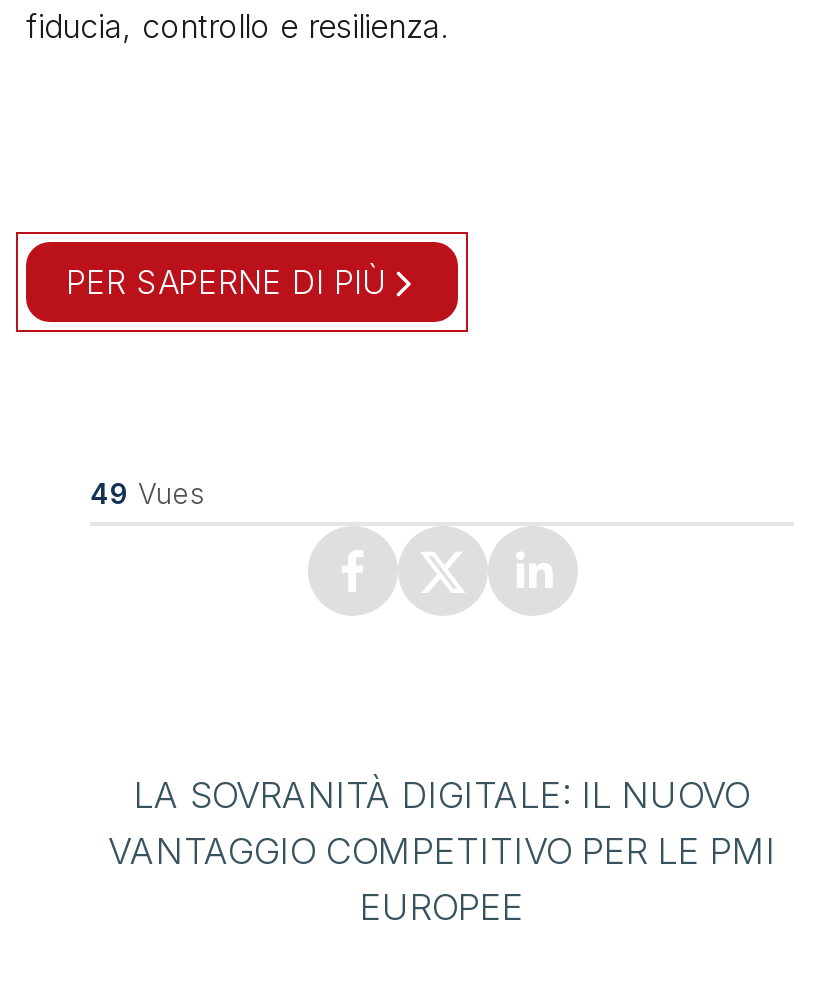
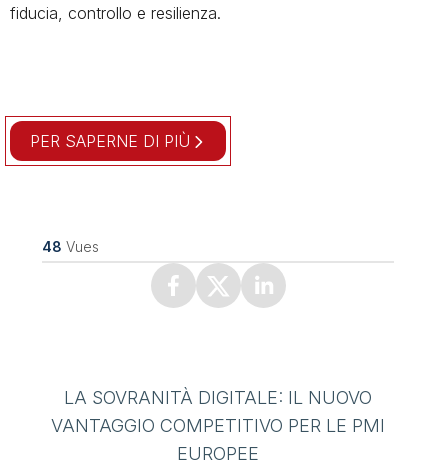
- 49 Vues
+ 48 Vues
